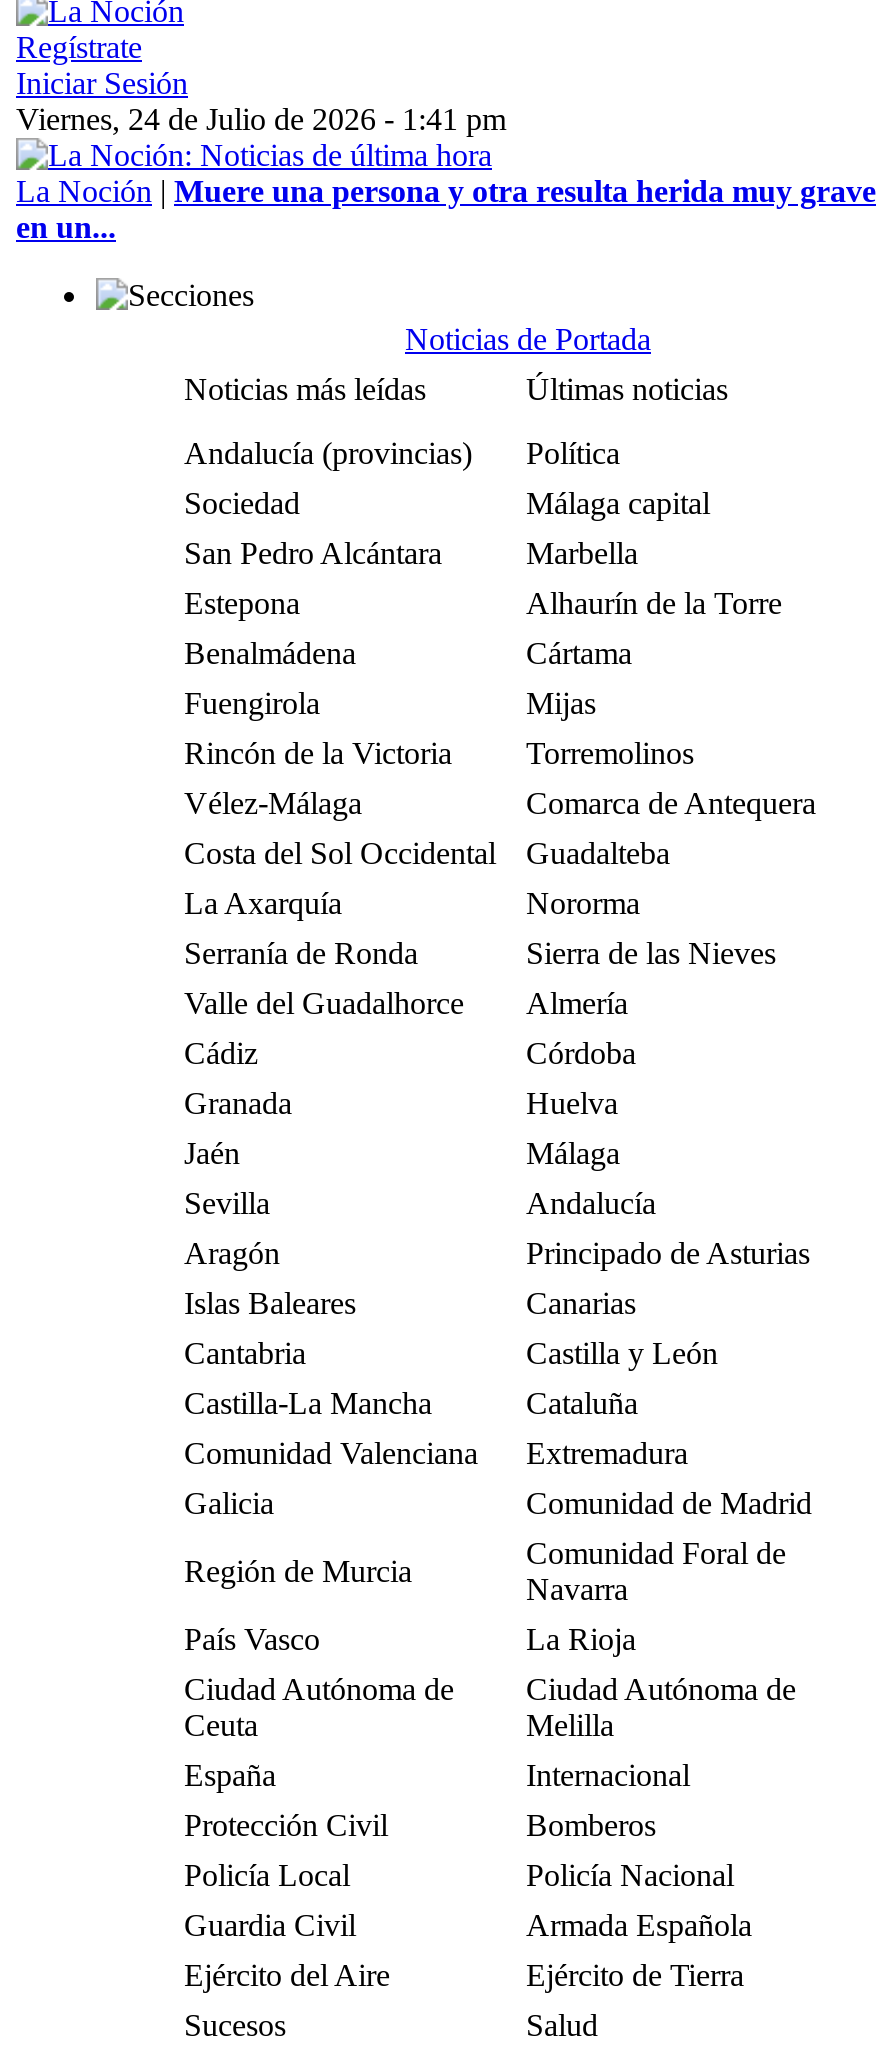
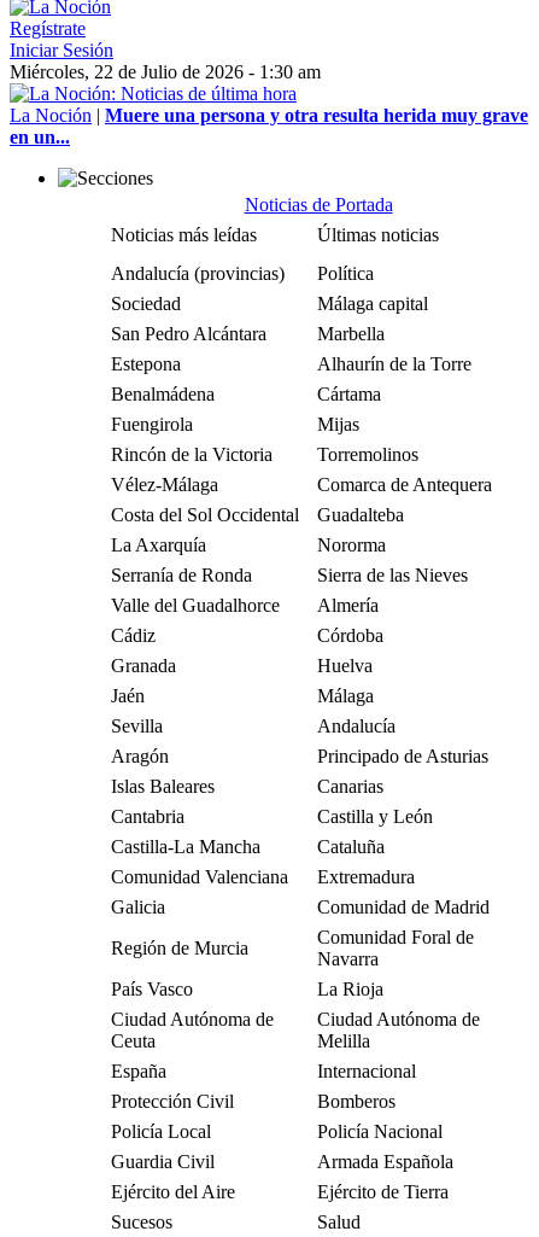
- Viernes, 24 de Julio de 2026 - 1:41 pm
+ Miércoles, 22 de Julio de 2026 - 1:30 am
